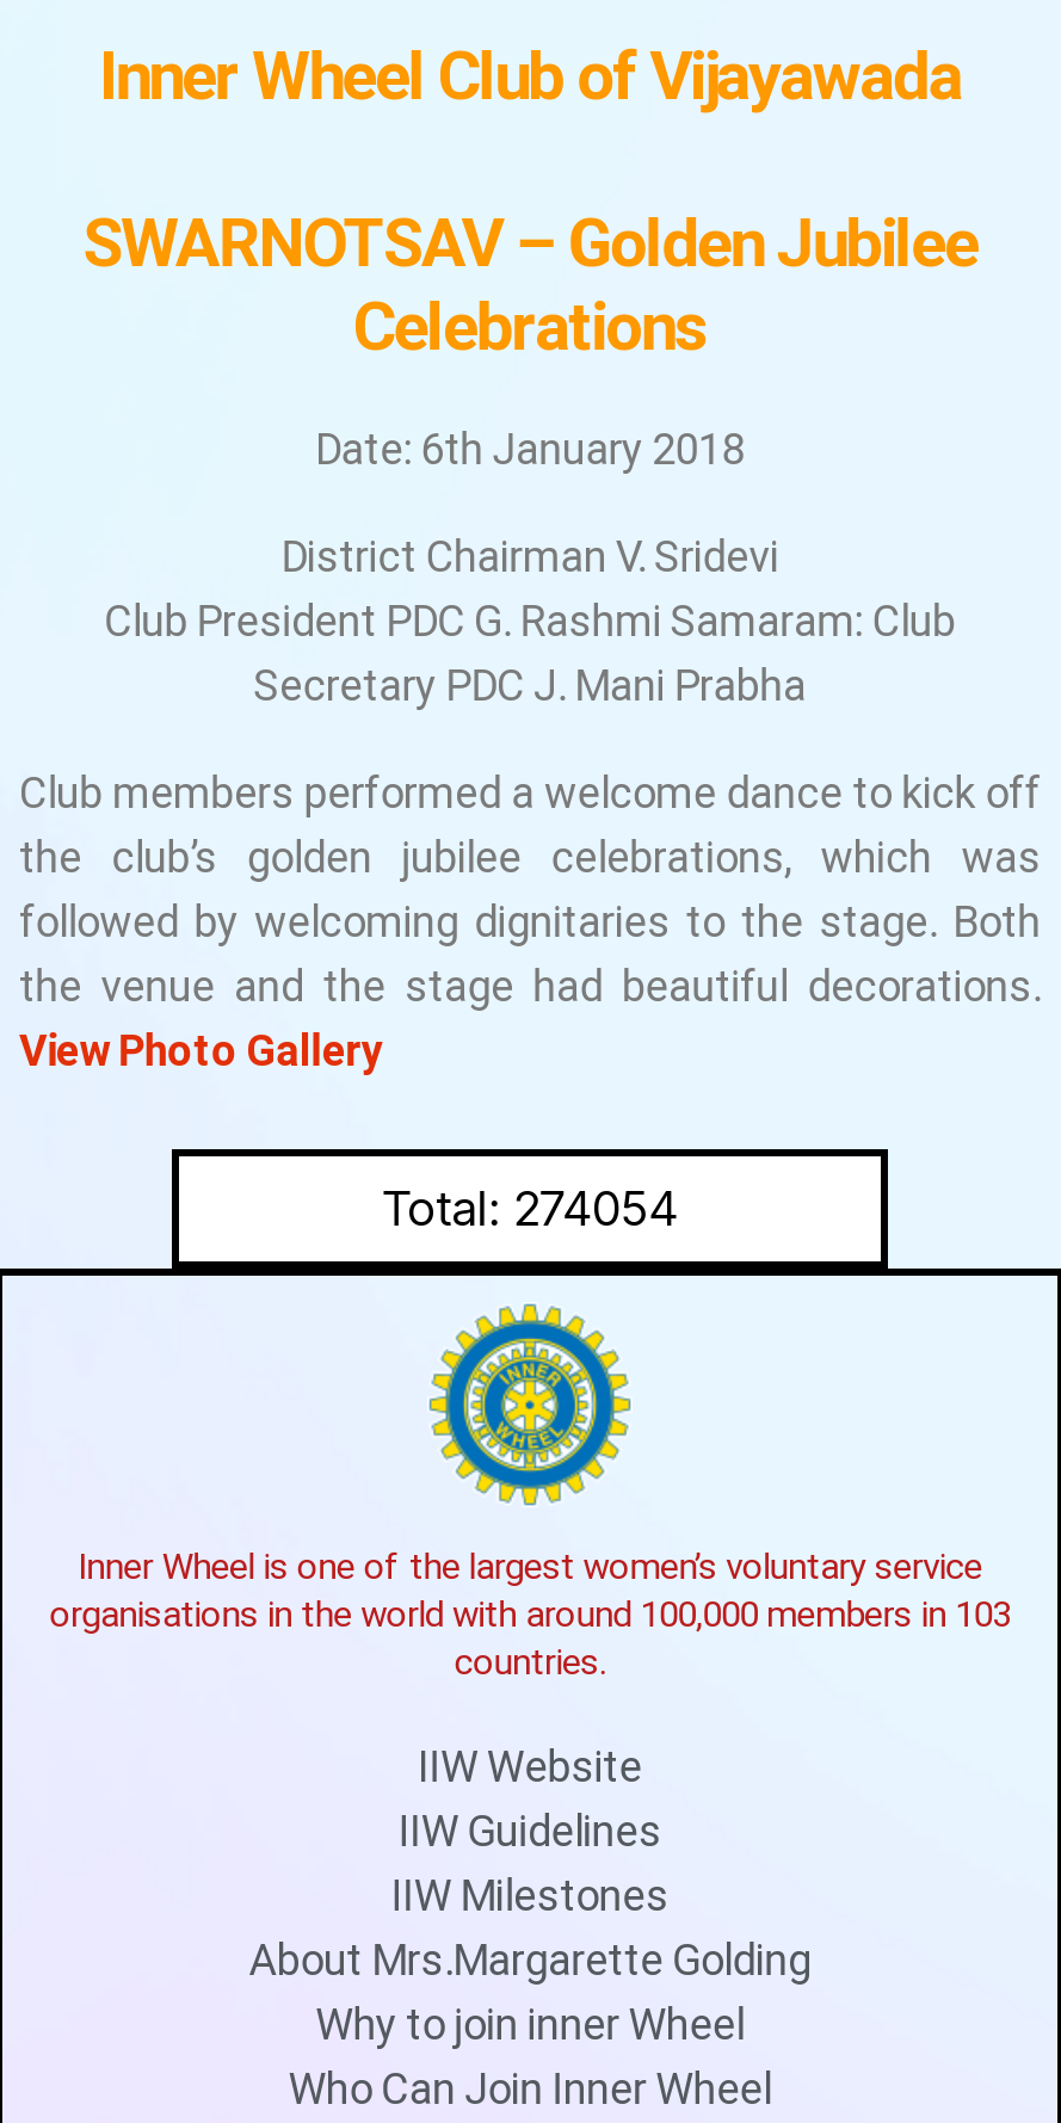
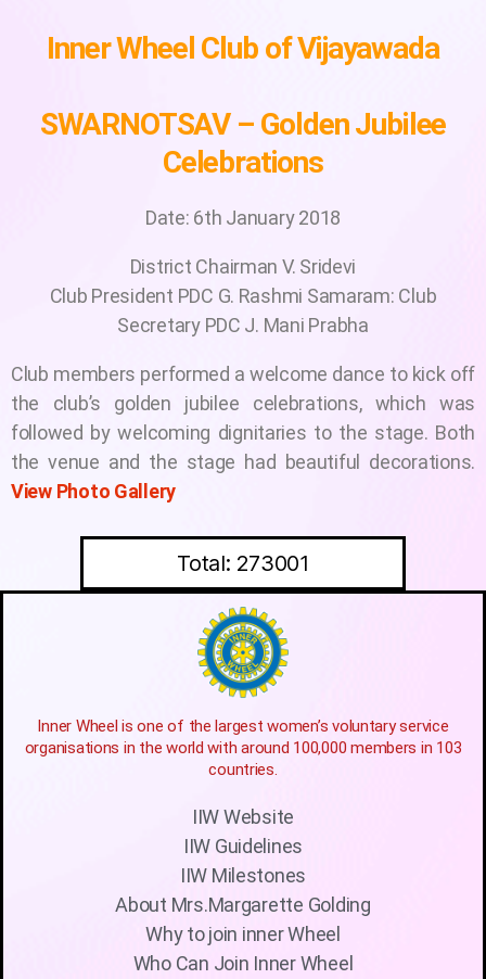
- Total: 274054
+ Total: 273001
